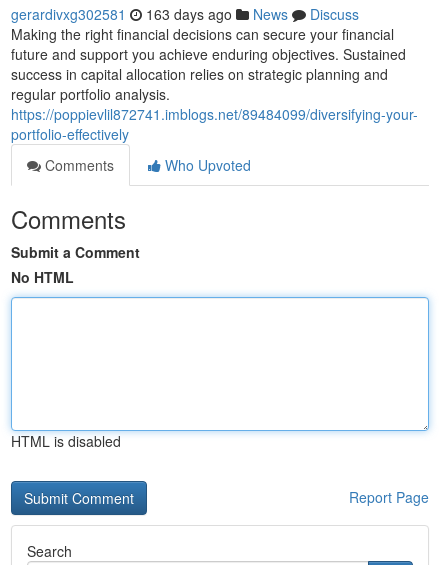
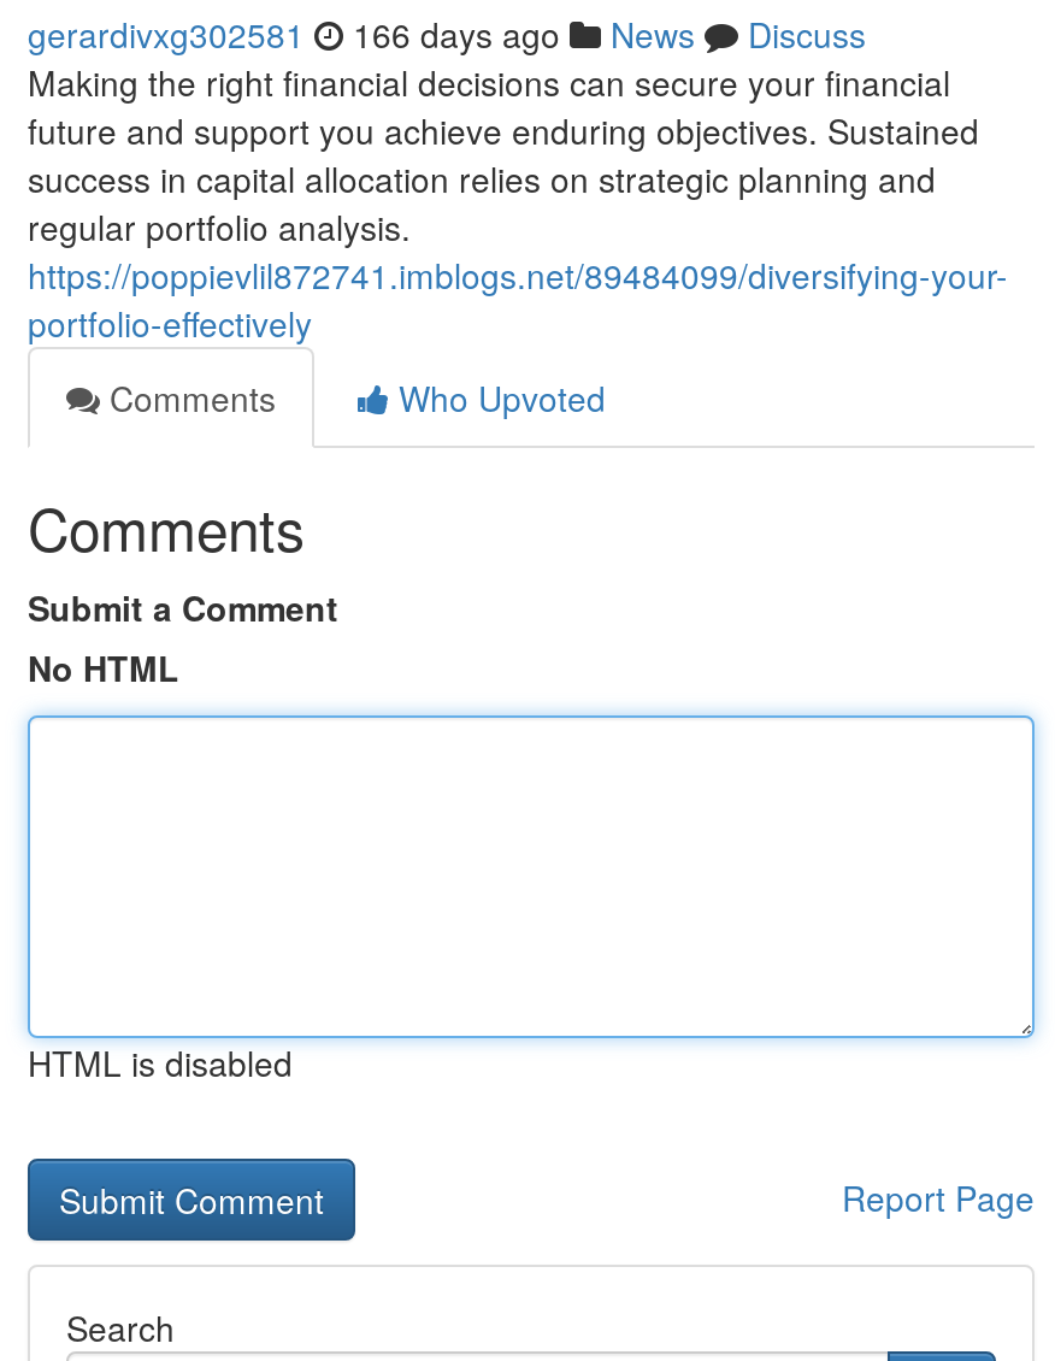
- gerardivxg302581 163 days ago News Discuss
+ gerardivxg302581 166 days ago News Discuss
